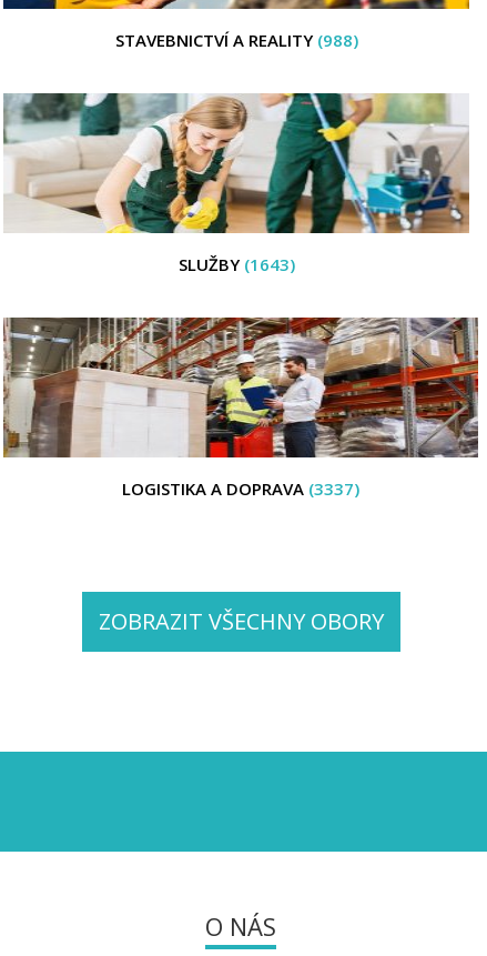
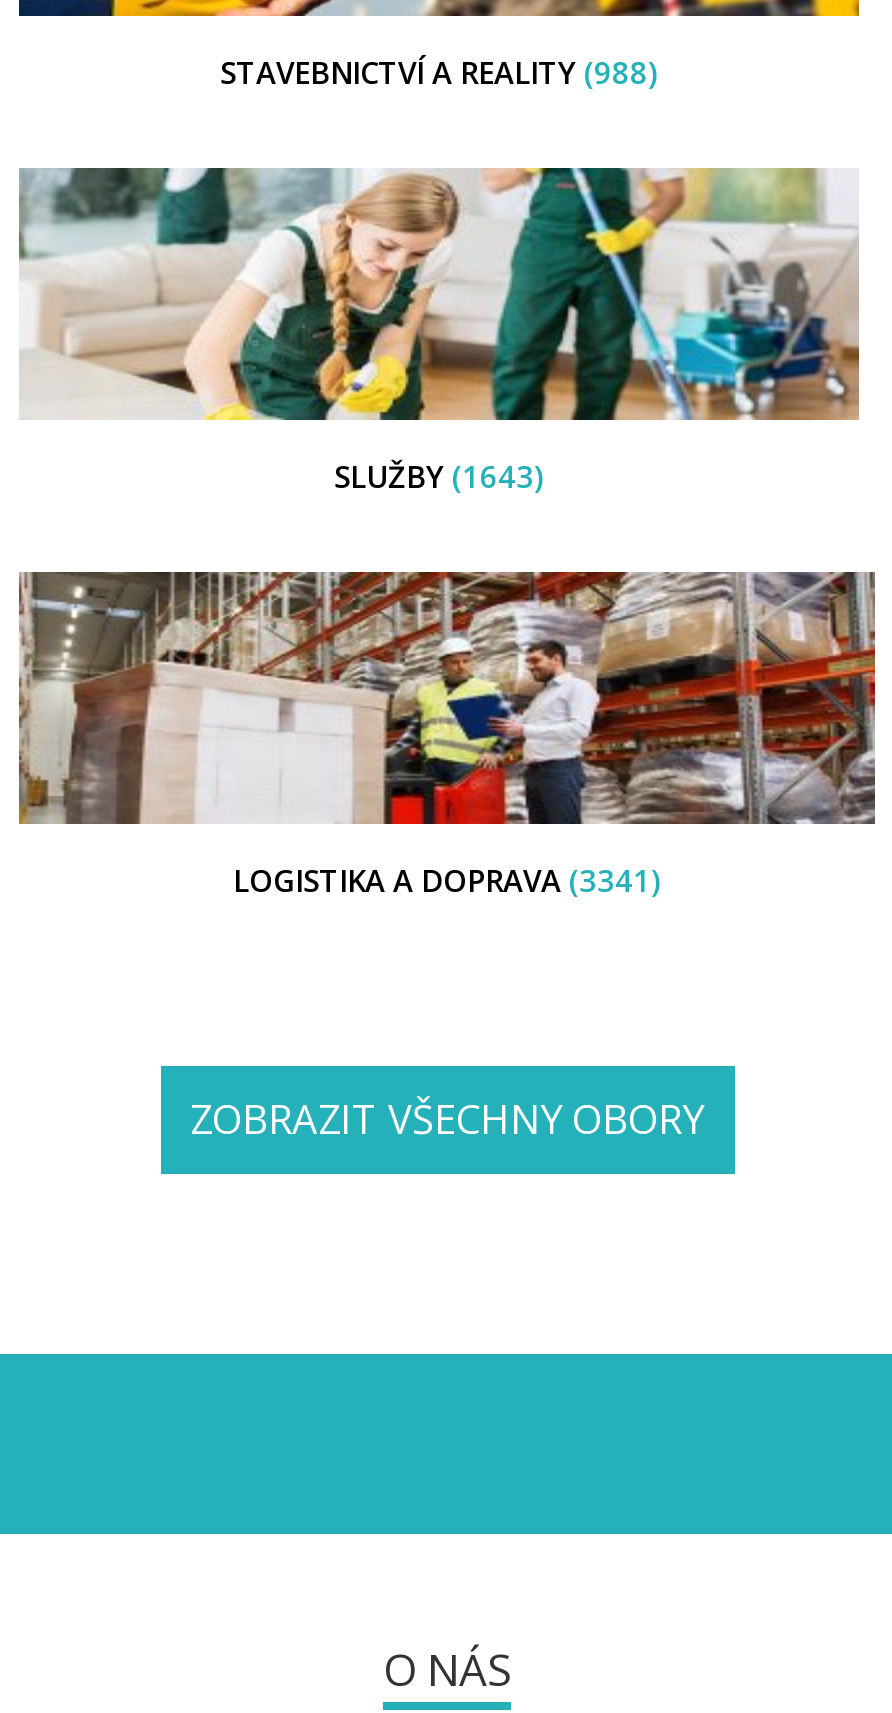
- LOGISTIKA A DOPRAVA (3337)
+ LOGISTIKA A DOPRAVA (3341)
